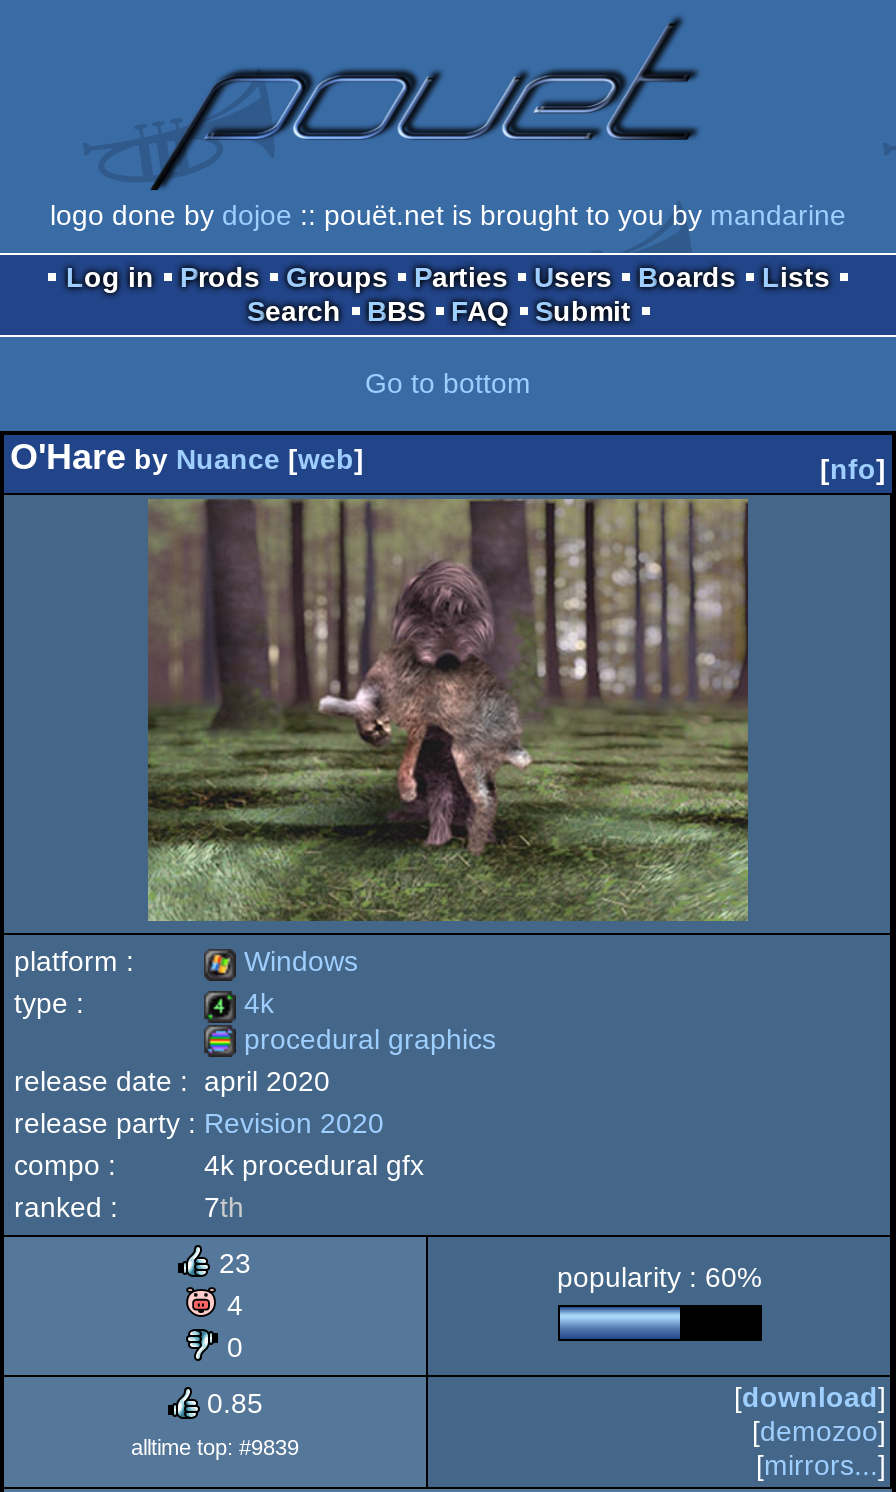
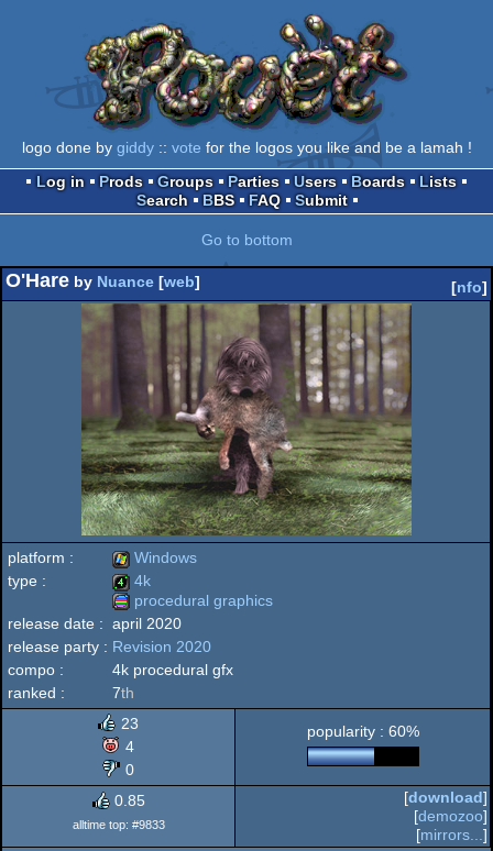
- [image]
- logo done by dojoe:: pouët.net is brought to you by mandarine
+ [image]
+ logo done by giddy:: vote for the logos you like and be a lamah !

- alltime top: #9839
+ alltime top: #9833
